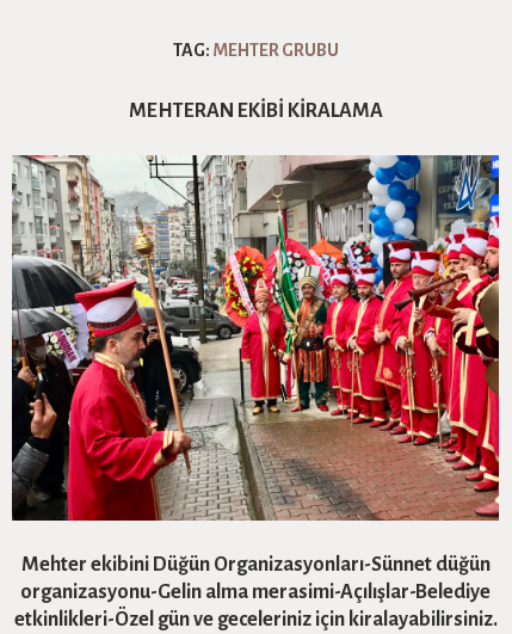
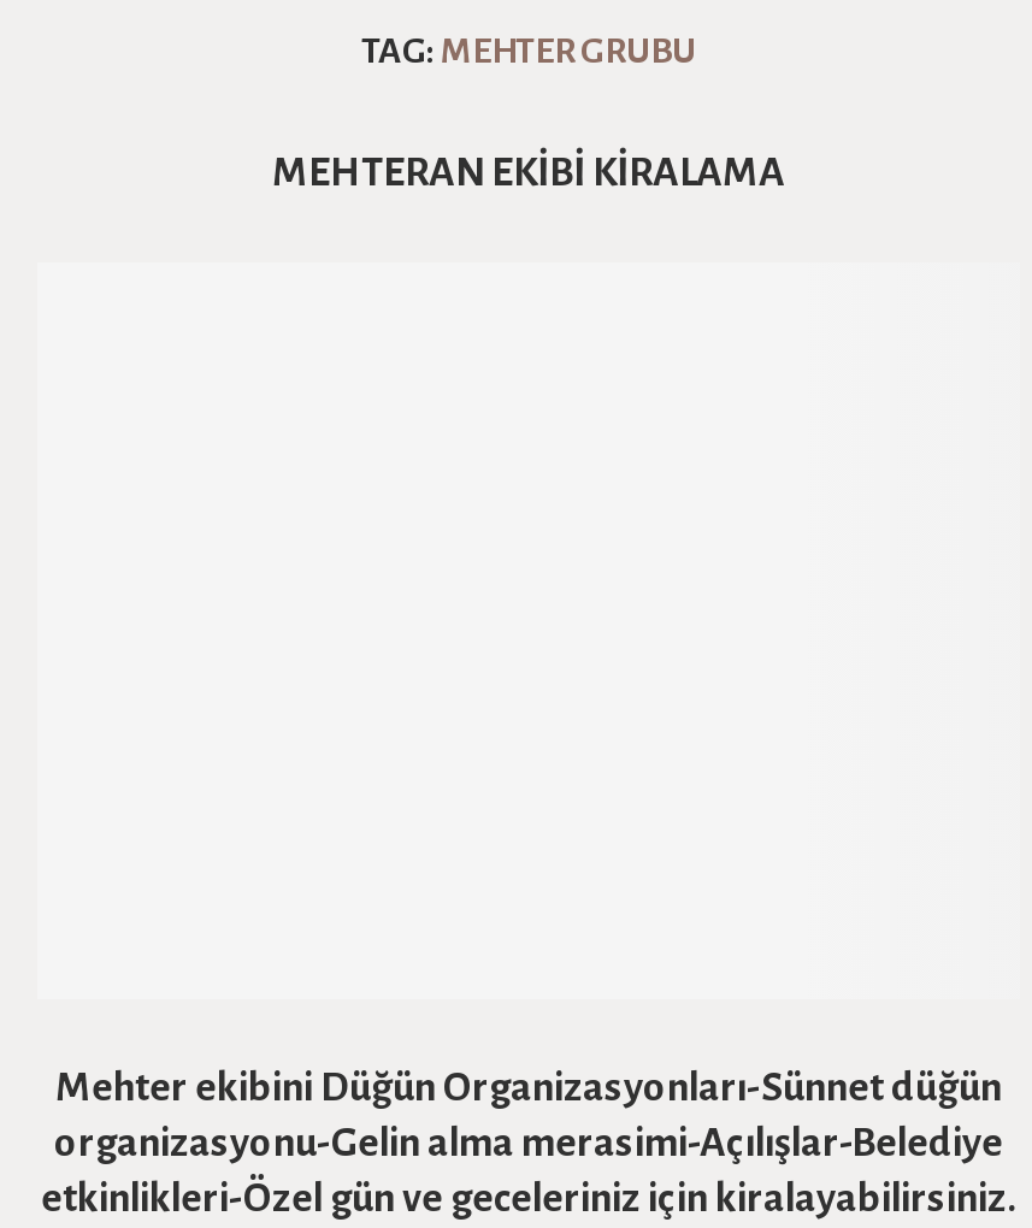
- [image]
